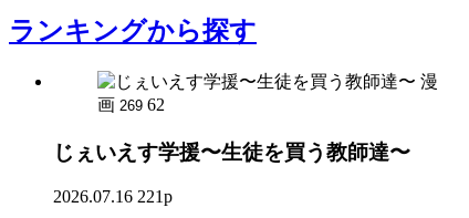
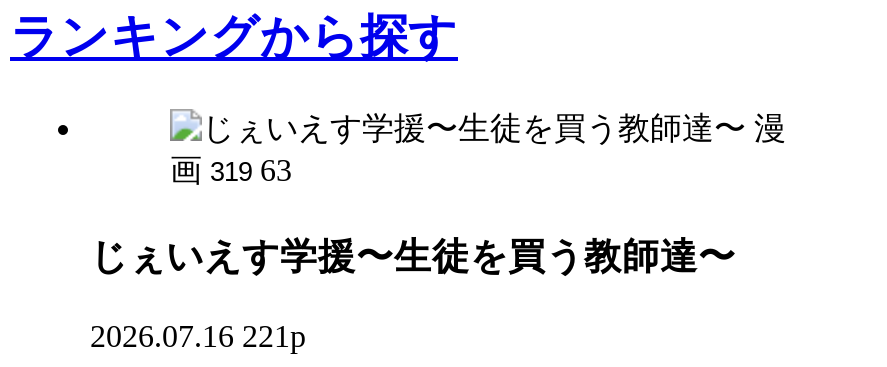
- 画 269 62
+ 画 319 63
